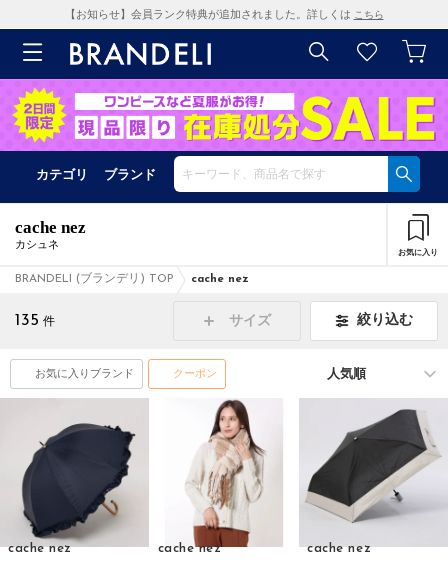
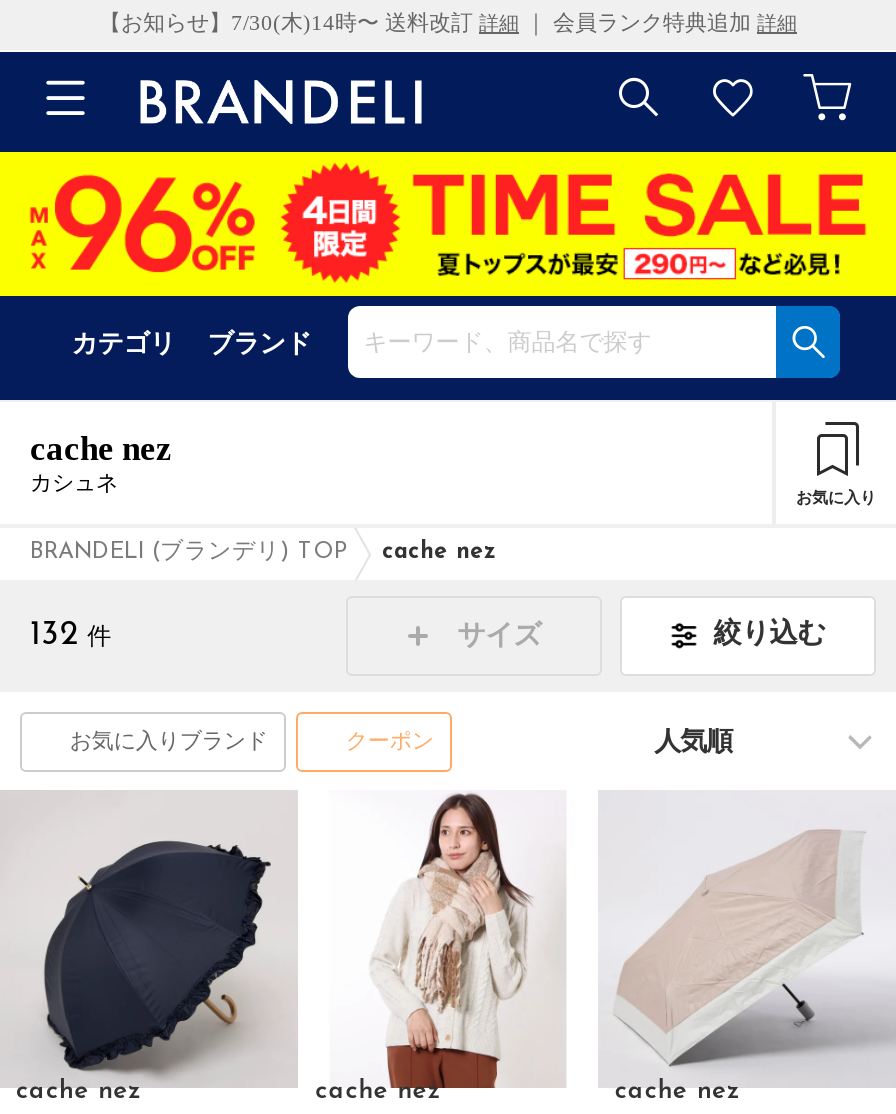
- 【お知らせ】会員ランク特典が追加されました。詳しくはこちら
+ 【お知らせ】7/30(木)14時〜 送料改訂詳細｜ 会員ランク特典追加詳細

- [image]
+ [image]

- 135 件
+ 132 件

- [image]
+ [image]
